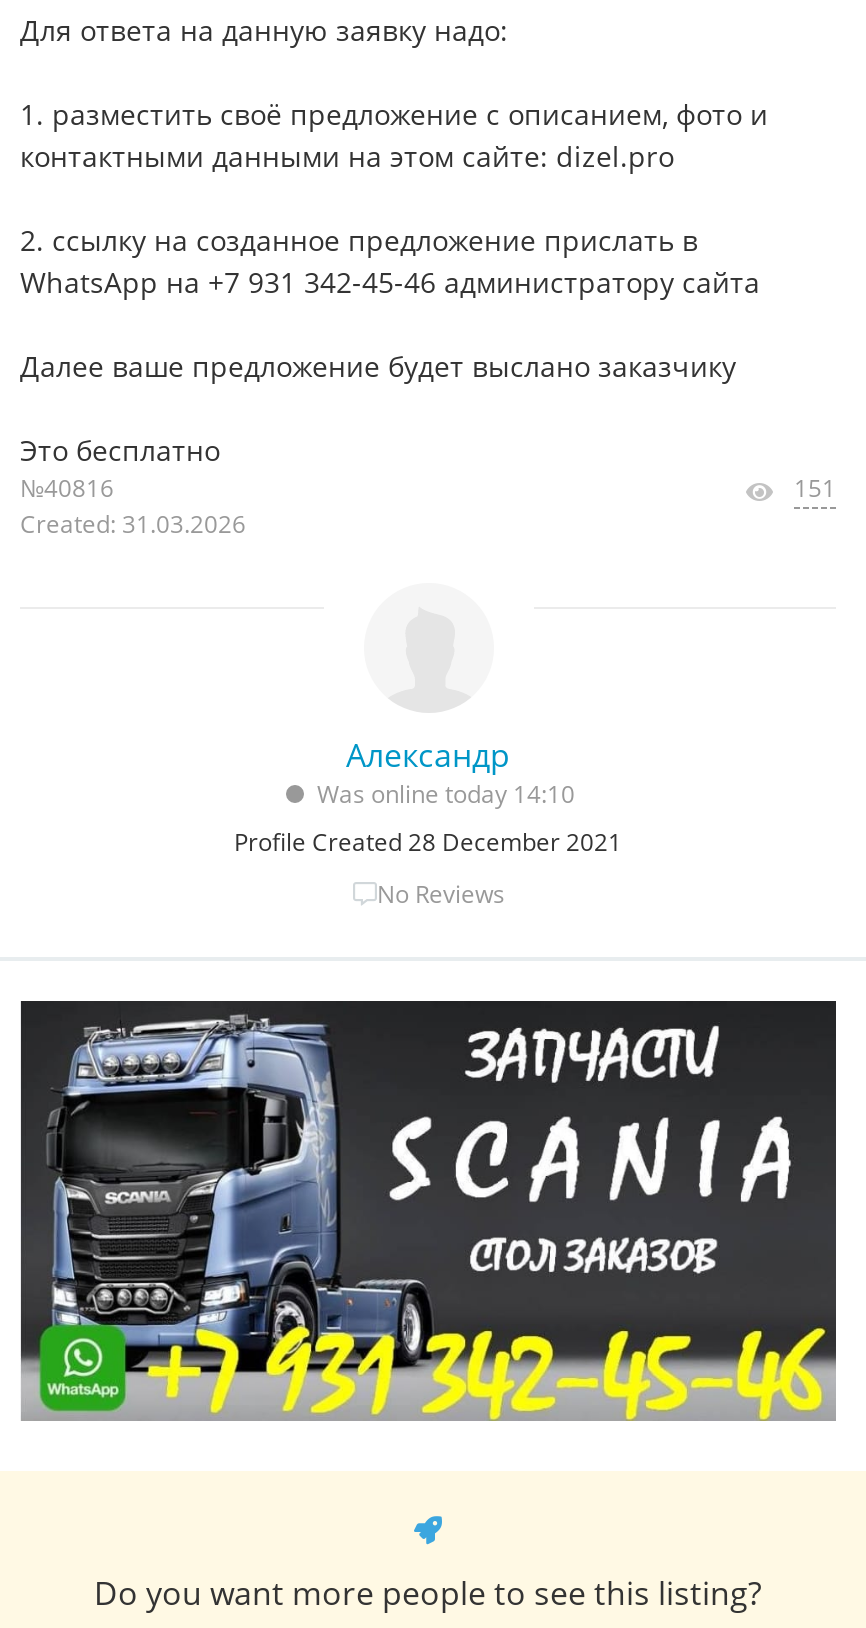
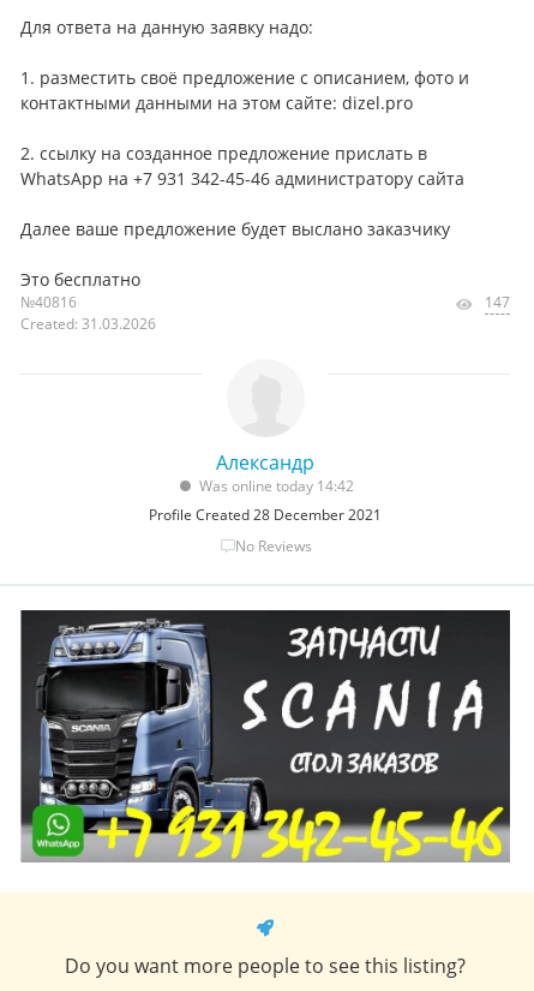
- 151
+ 147

- Was online today 14:10
+ Was online today 14:42
